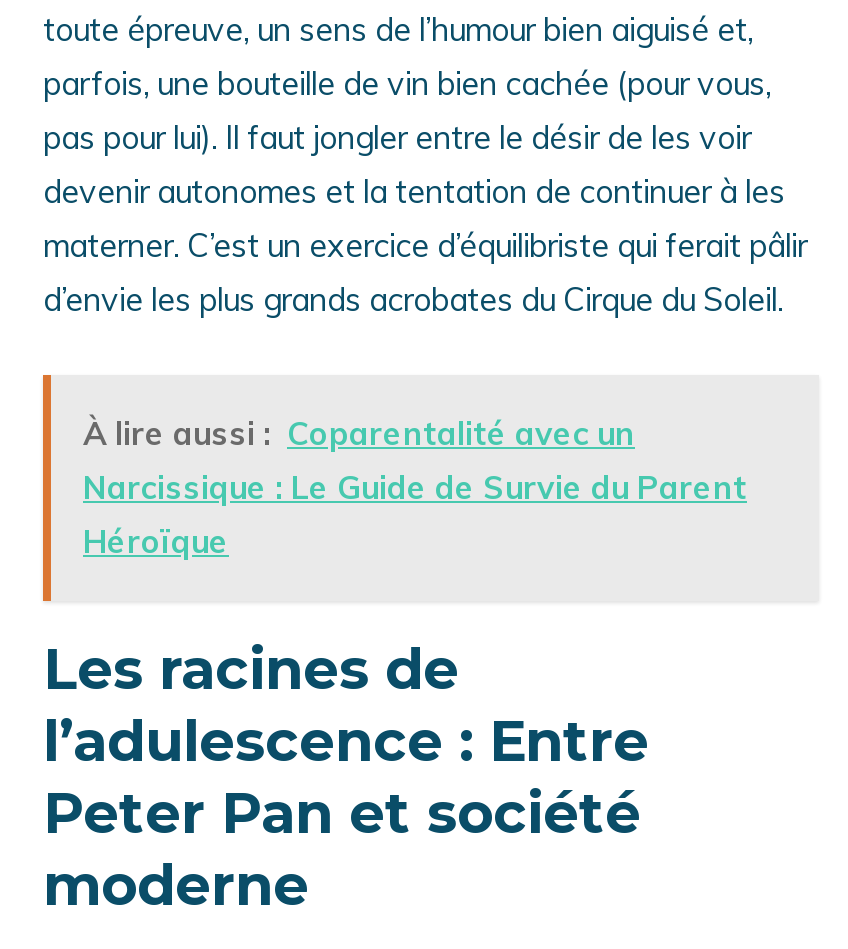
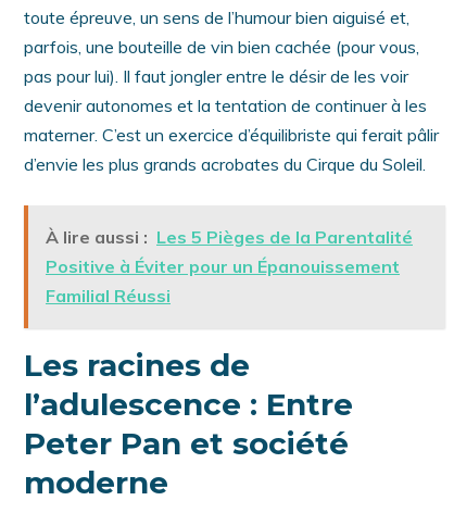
- À lire aussi : Coparentalité avec un
- Narcissique : Le Guide de Survie du Parent
- Héroïque
+ À lire aussi : Les 5 Pièges de la Parentalité
+ Positive à Éviter pour un Épanouissement
+ Familial Réussi
